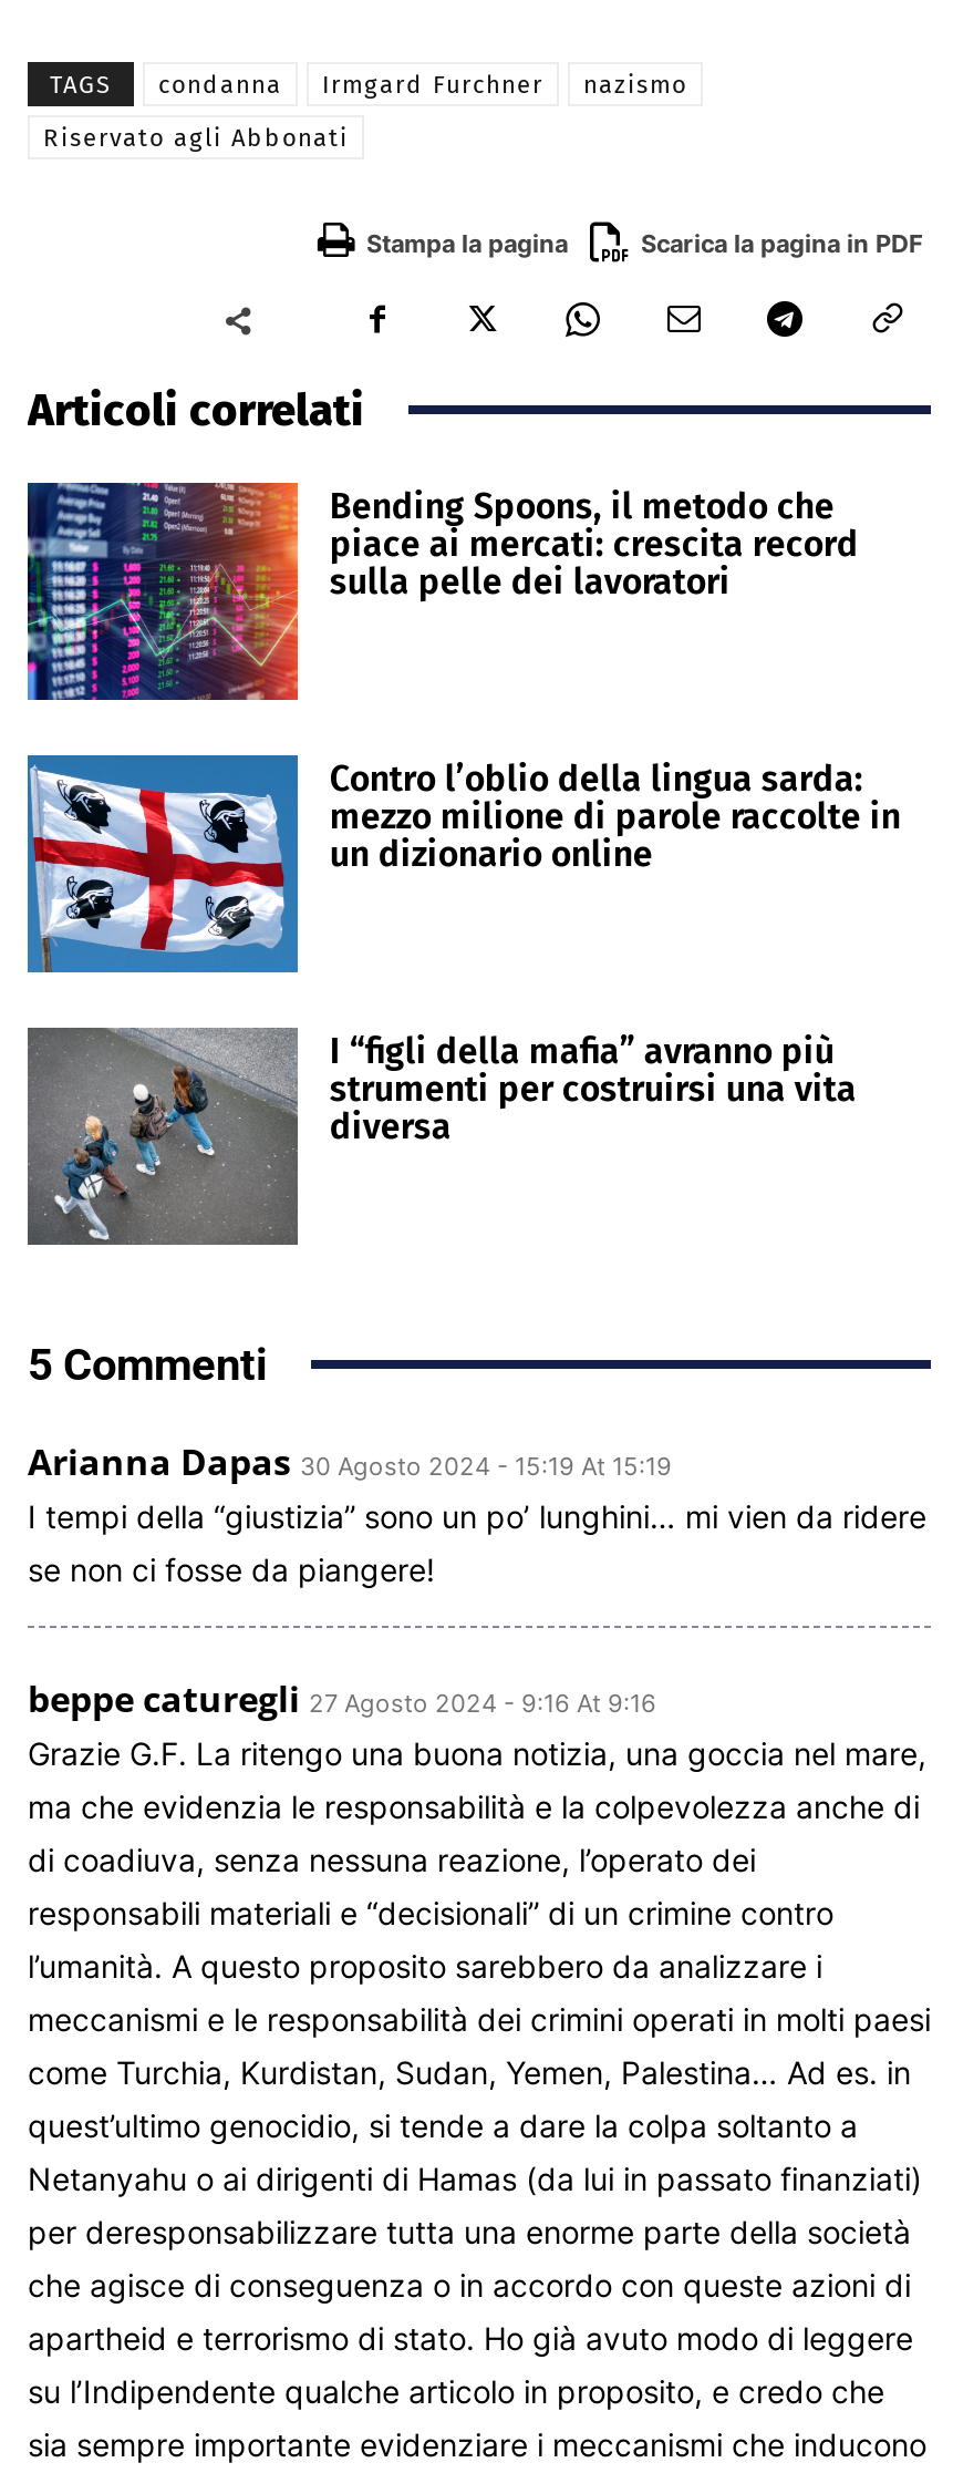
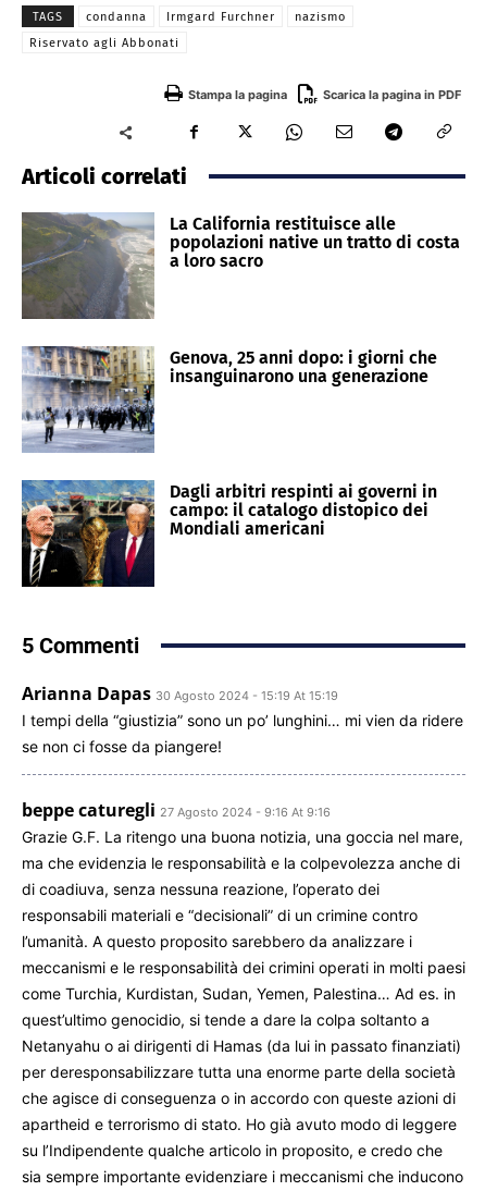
- [image]
- Bending Spoons, il metodo che
- piace ai mercati: crescita record
- sulla pelle dei lavoratori
+ [image]
+ La California restituisce alle
+ popolazioni native un tratto di costa
+ a loro sacro

- [image]
- Contro l’oblio della lingua sarda:
- mezzo milione di parole raccolte in
- un dizionario online
+ [image]
+ Genova, 25 anni dopo: i giorni che
+ insanguinarono una generazione

- [image]
- I “figli della mafia” avranno più
- strumenti per costruirsi una vita
- diversa
+ [image]
+ Dagli arbitri respinti ai governi in
+ campo: il catalogo distopico dei
+ Mondiali americani
